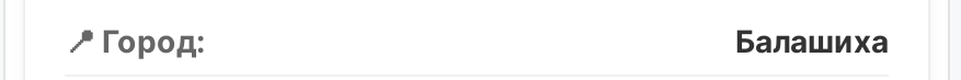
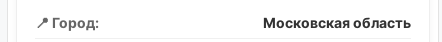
- Балашиха
+ Московская область
